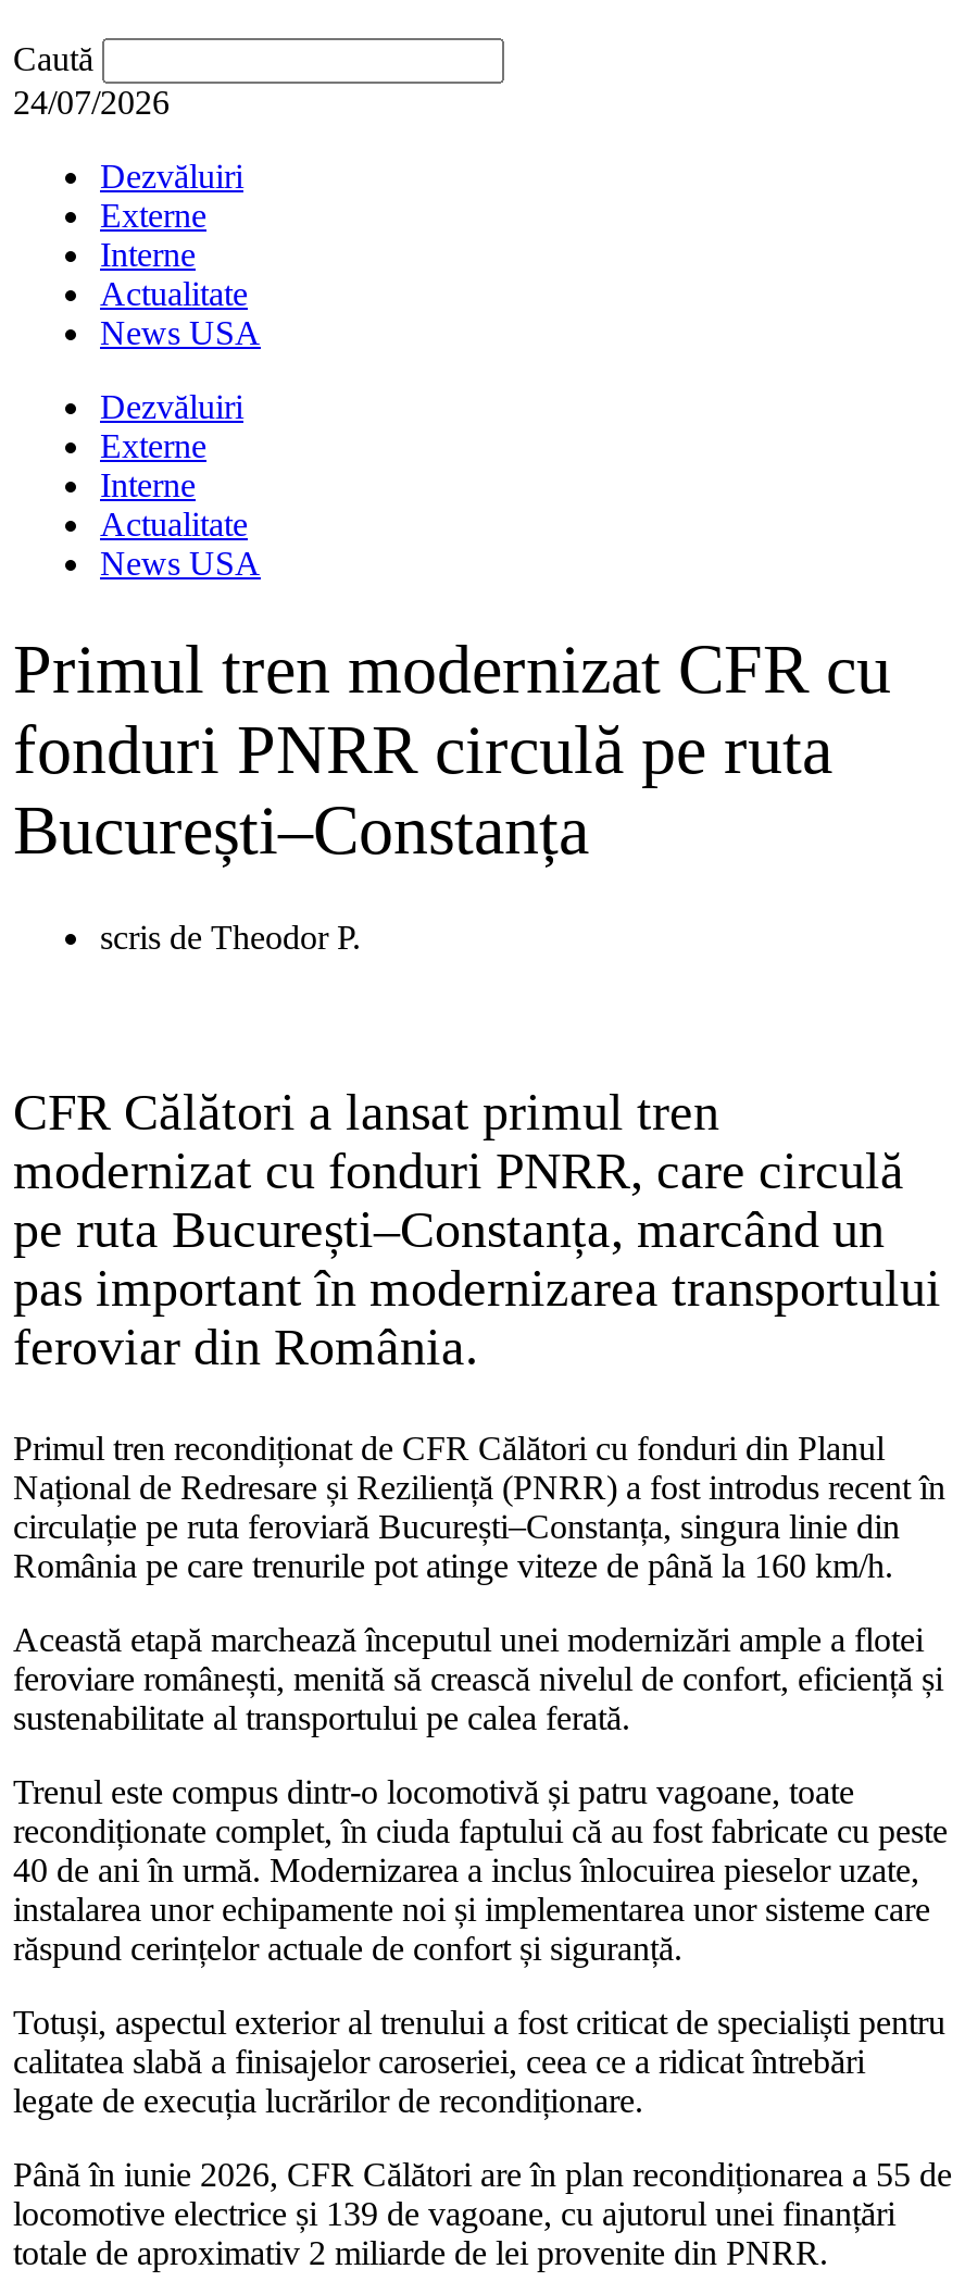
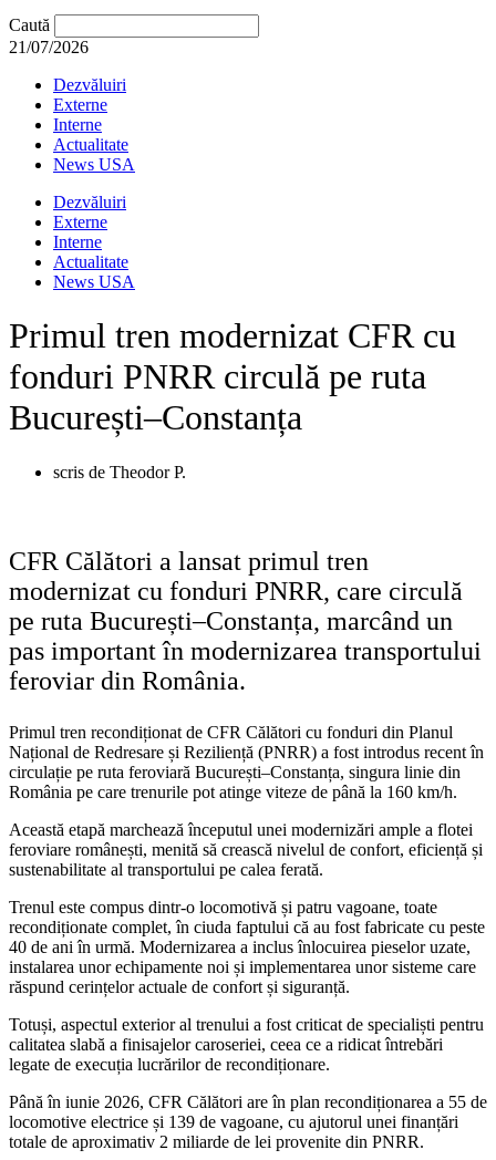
- 24/07/2026
+ 21/07/2026
